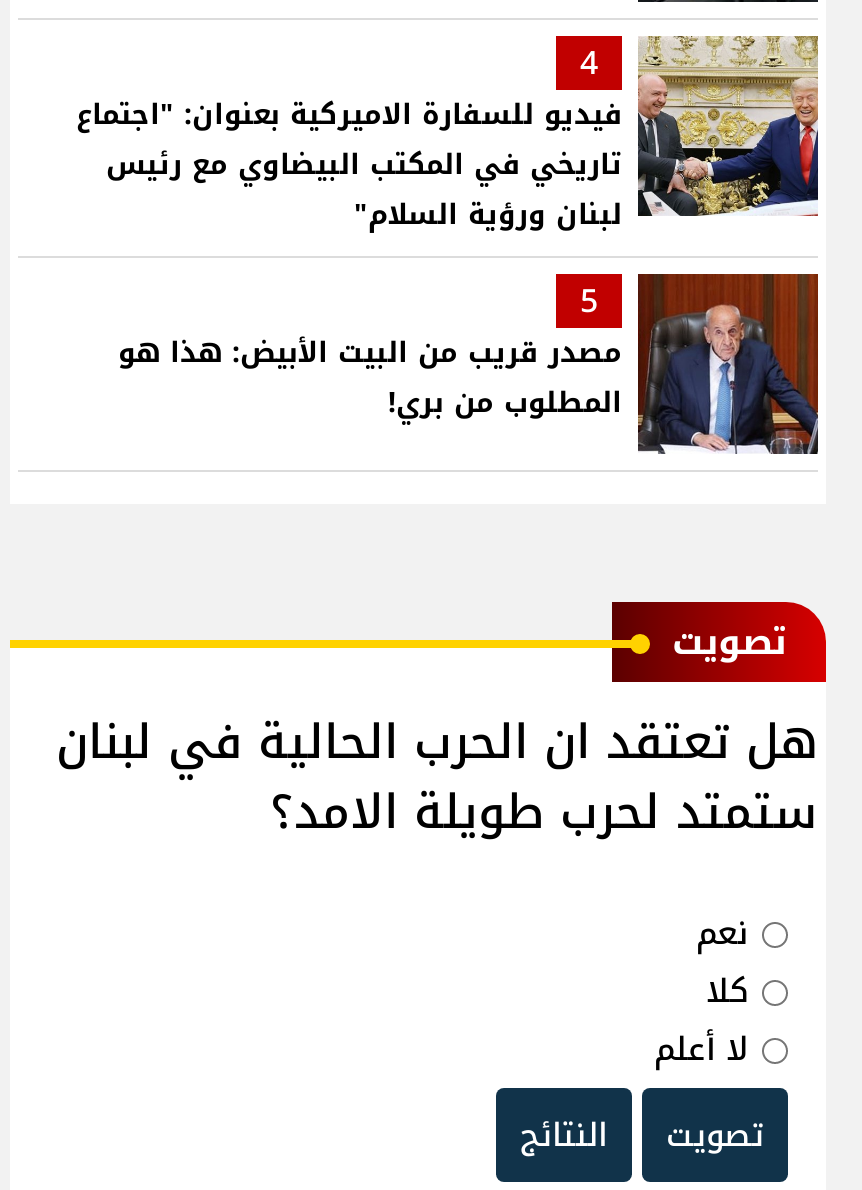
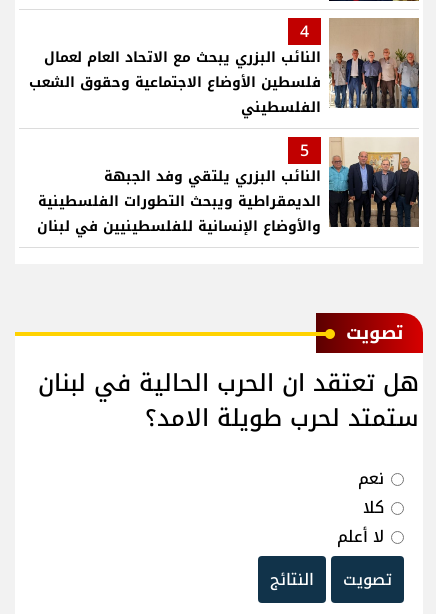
- [image]
- فيديو للسفارة الاميركية بعنوان: "اجتماع
- تاريخي في المكتب البيضاوي مع رئيس
- لبنان ورؤية السلام"
+ [image]
+ النائب البزري يبحث مع الاتحاد العام لعمال
+ فلسطين الأوضاع الاجتماعية وحقوق الشعب
+ الفلسطيني

- [image]
- مصدر قريب من البيت الأبيض: هذا هو
- المطلوب من بري!
+ [image]
+ النائب البزري يلتقي وفد الجبهة
+ الديمقراطية ويبحث التطورات الفلسطينية
+ والأوضاع الإنسانية للفلسطينيين في لبنان
